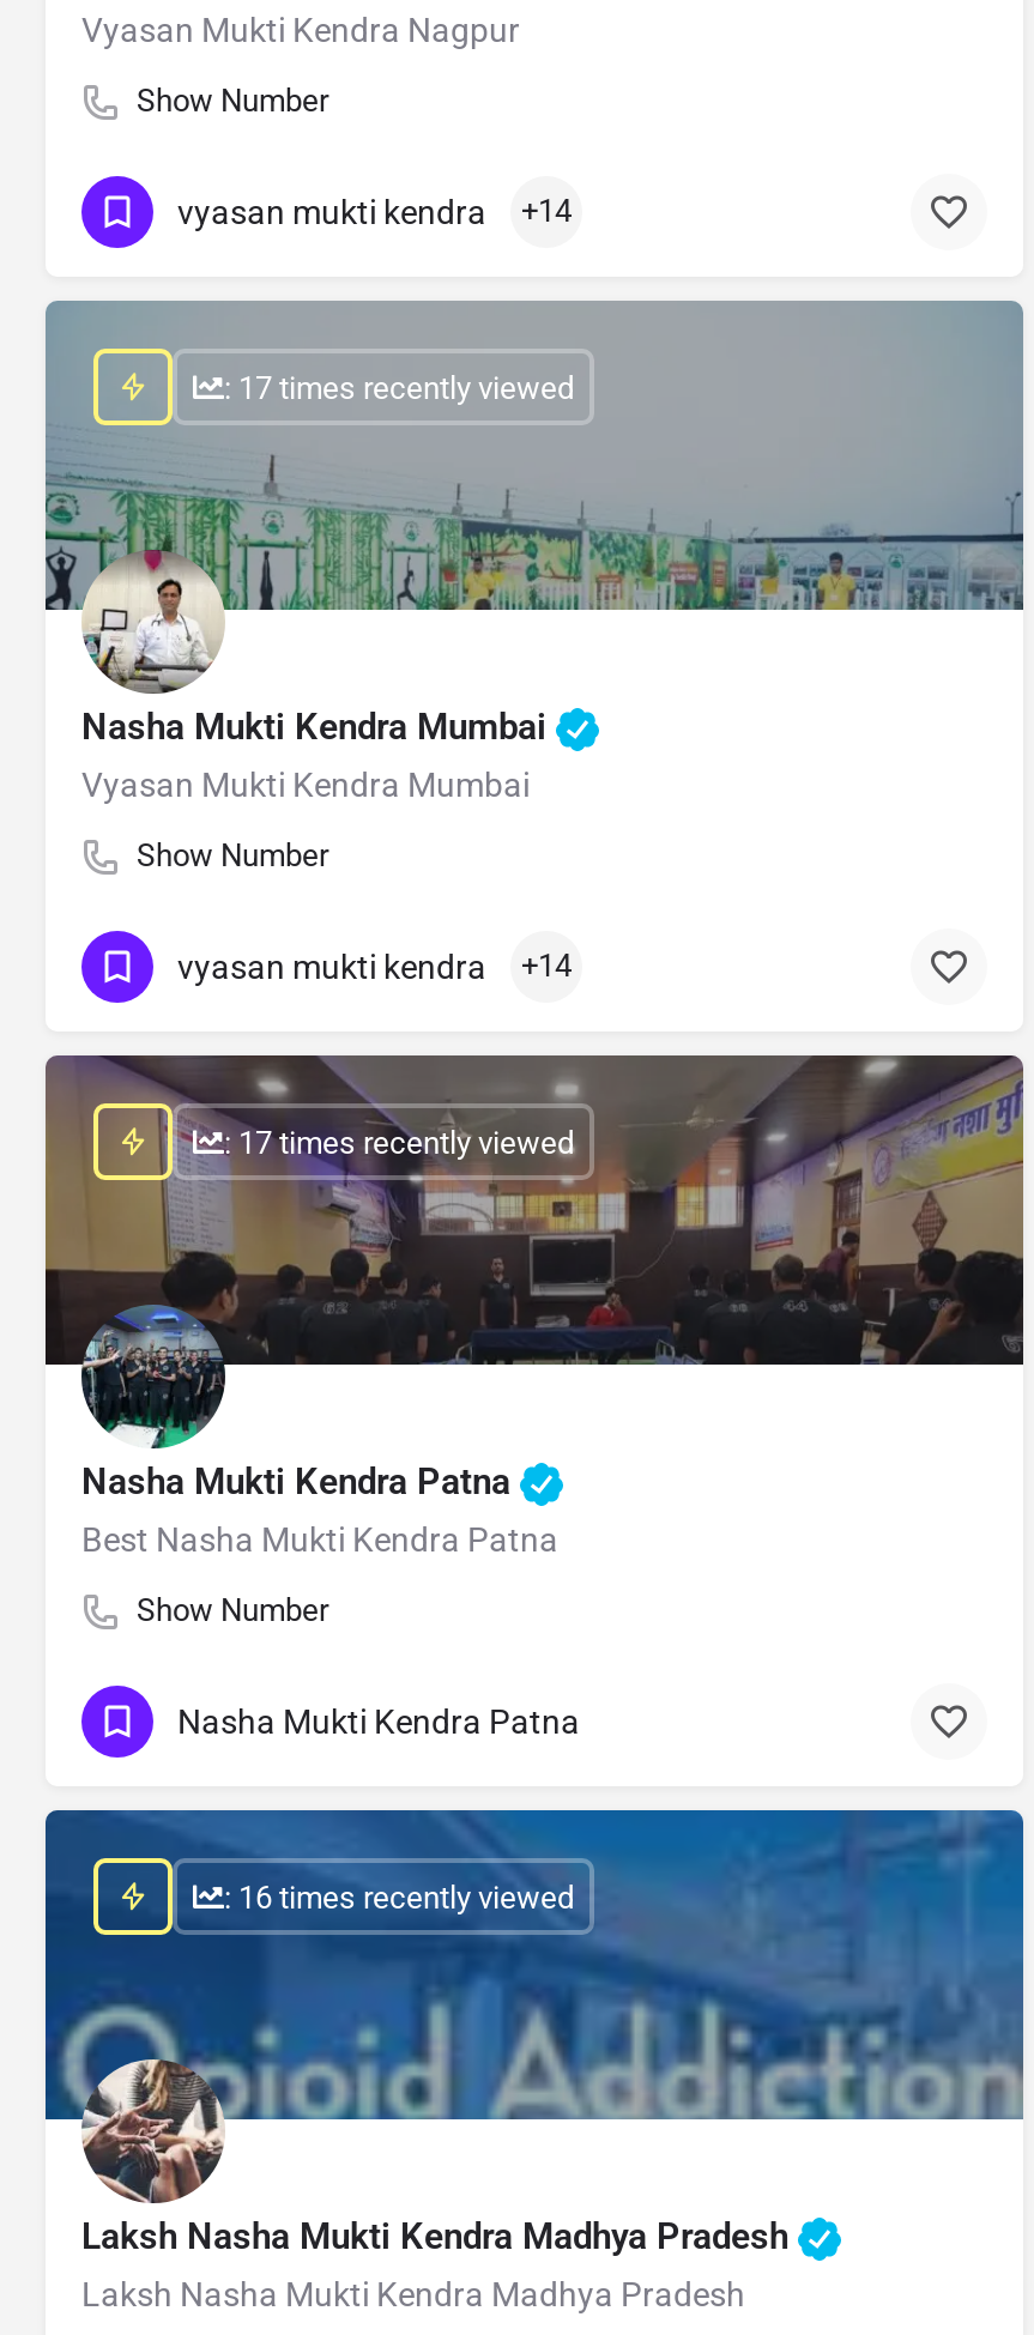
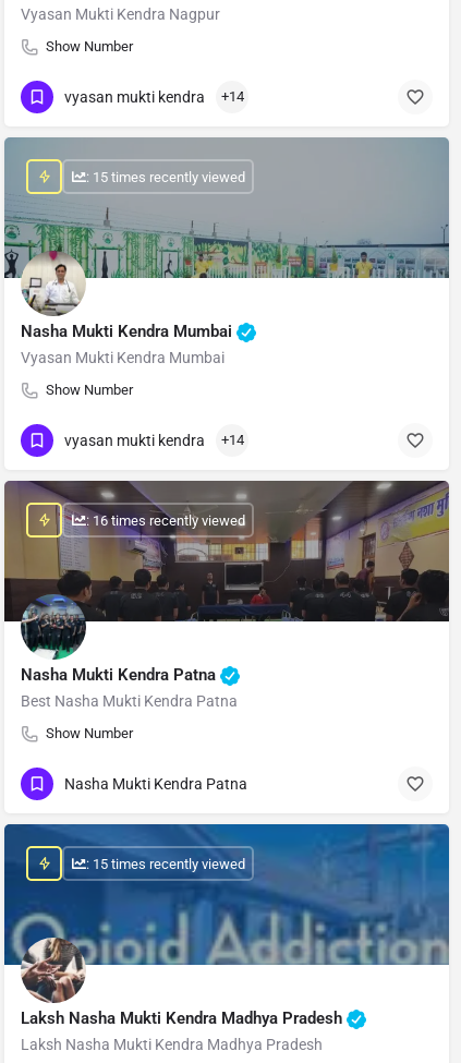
- : 17 times recently viewed
+ : 15 times recently viewed

- : 17 times recently viewed

+ : 15 times recently viewed

moved up: : 16 times recently viewed
